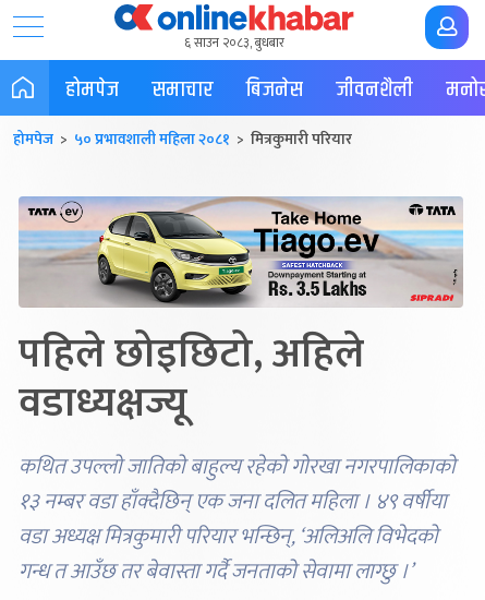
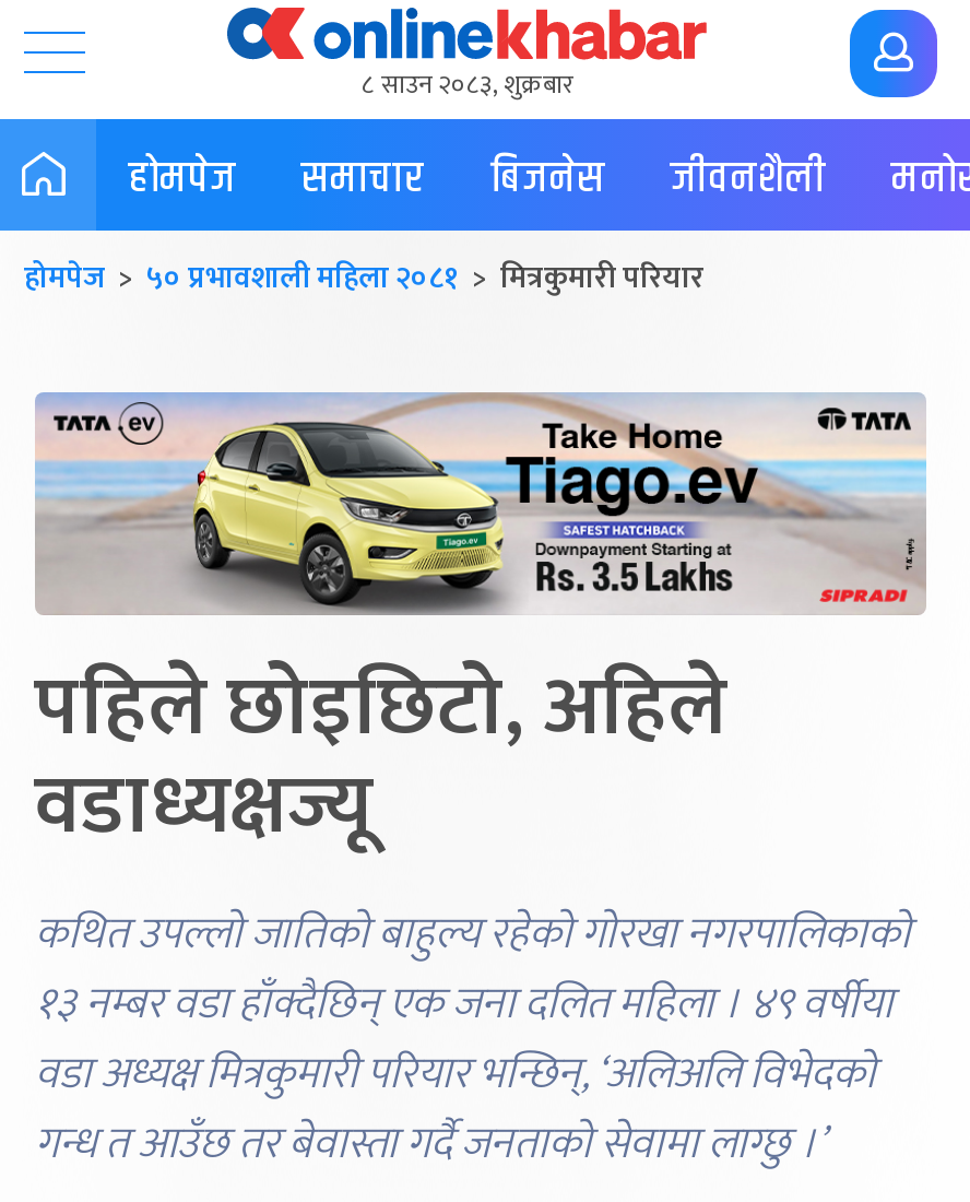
- ६ साउन २०८३, बुधबार
+ ८ साउन २०८३, शुक्रबार
